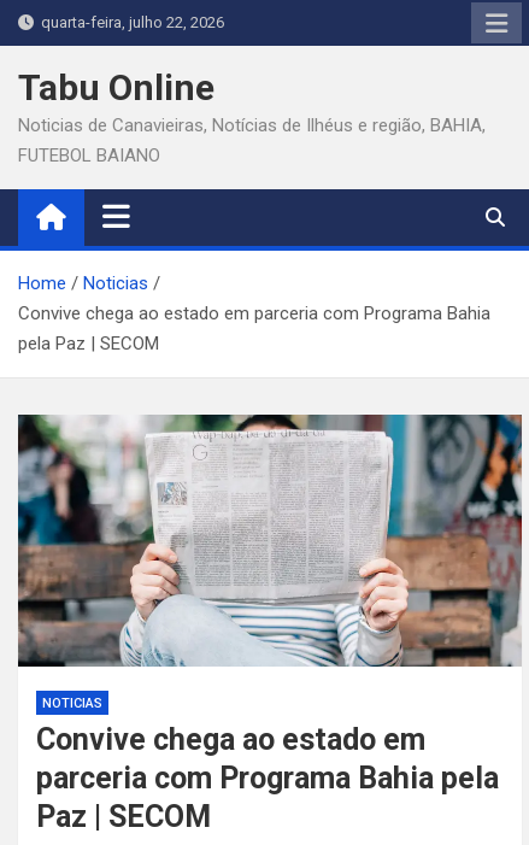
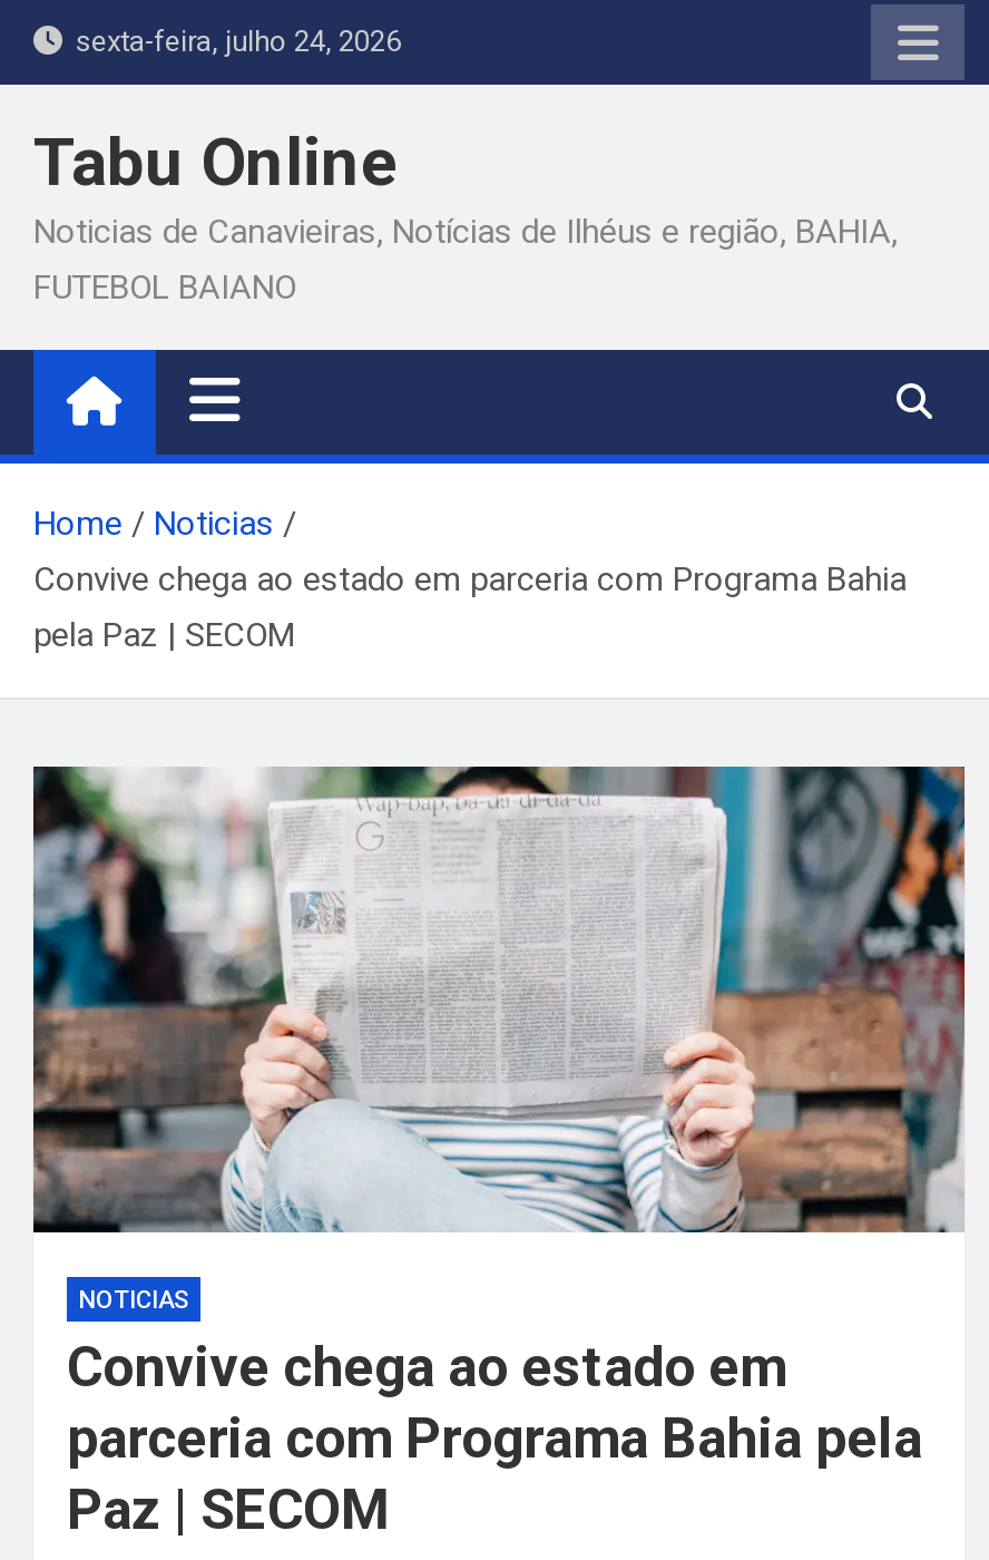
- quarta-feira, julho 22, 2026
+ sexta-feira, julho 24, 2026
